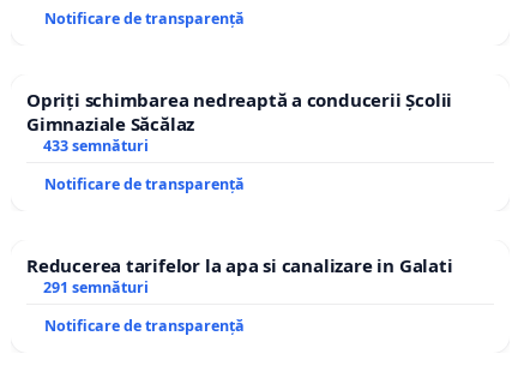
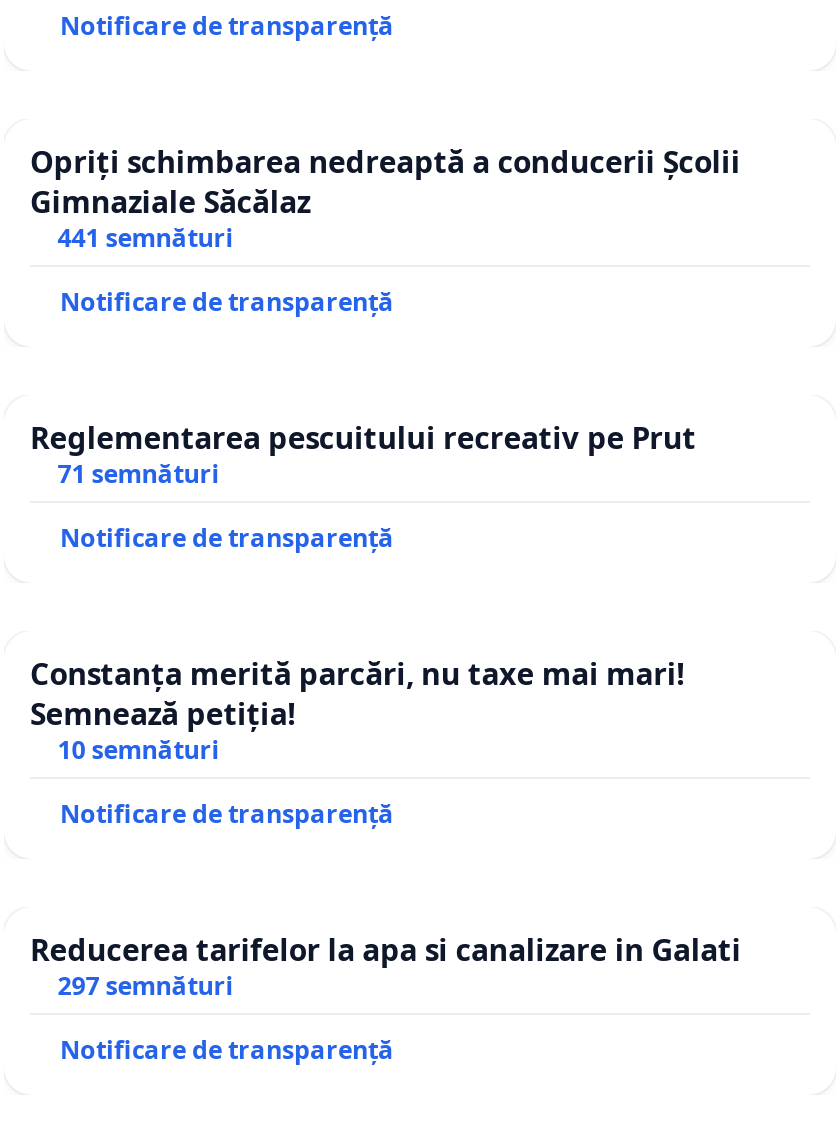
- 433 semnături
+ 441 semnături
+ Notificare de transparență
+ Reglementarea pescuitului recreativ pe Prut
+ 71 semnături
+ Notificare de transparență
+ Constanța merită parcări, nu taxe mai mari!
+ Semnează petiția!
+ 10 semnături

- 291 semnături
+ 297 semnături
